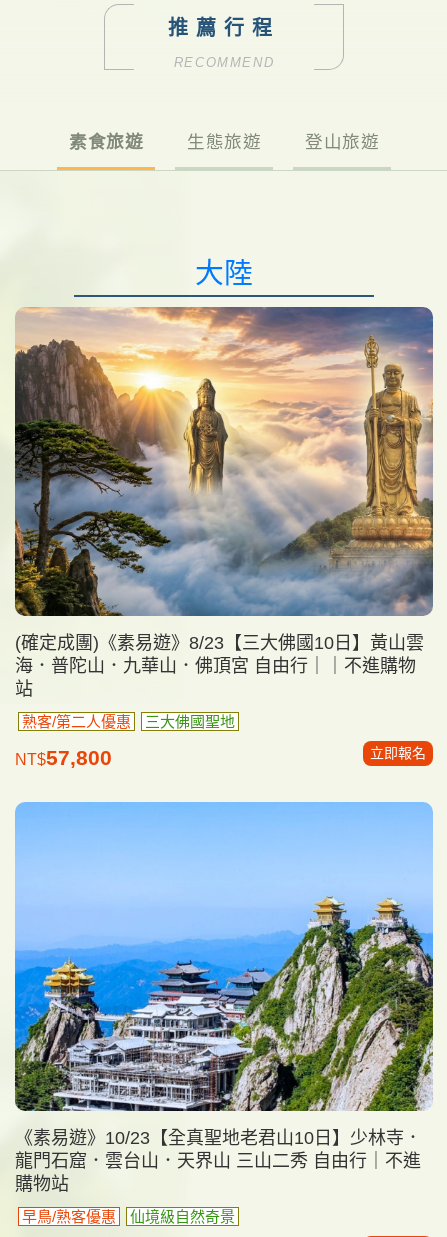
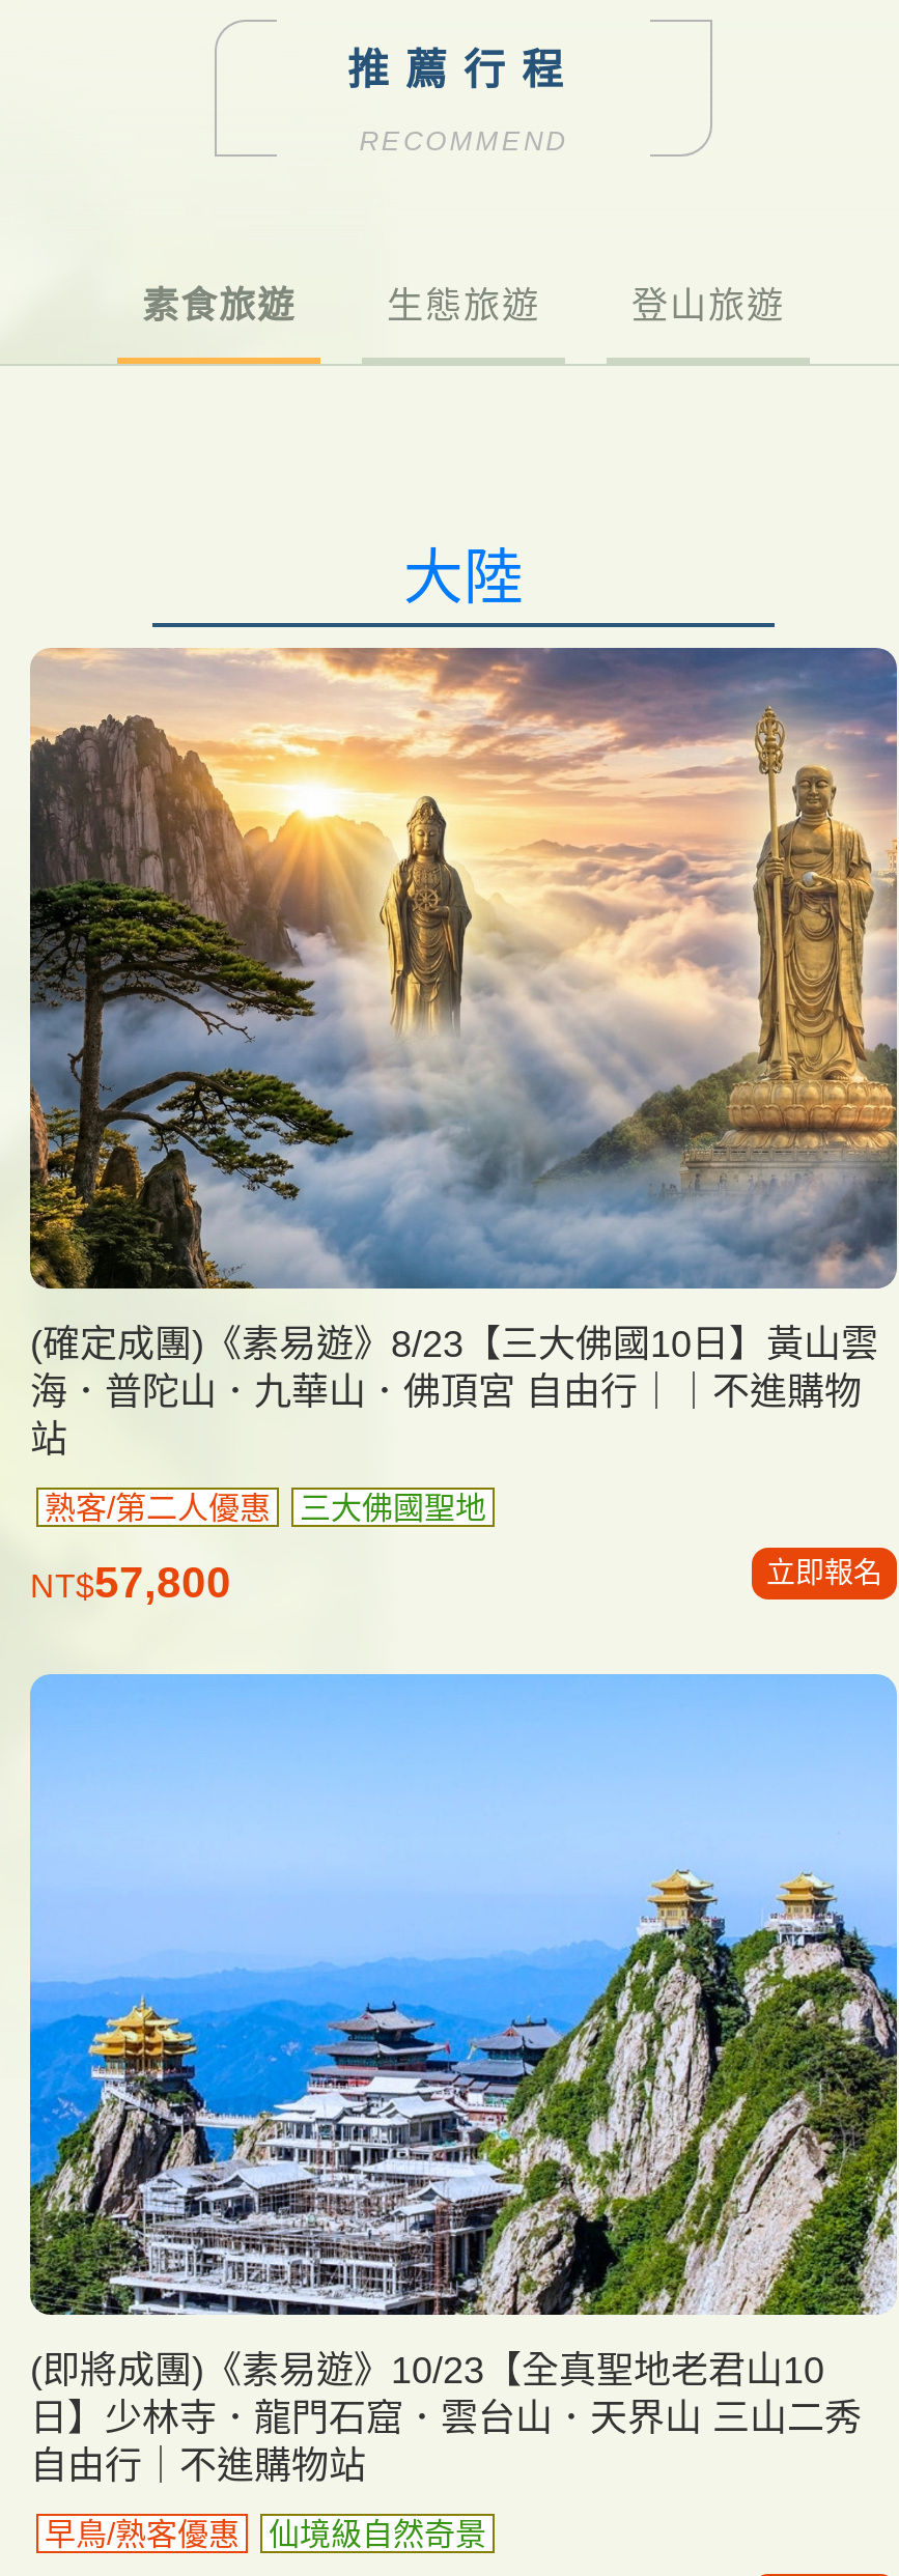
- 《素易遊》10/23【全真聖地老君山10日】少林寺．
- 龍門石窟．雲台山．天界山 三山二秀 自由行｜不進
- 購物站
+ (即將成團)《素易遊》10/23【全真聖地老君山10
+ 日】少林寺．龍門石窟．雲台山．天界山 三山二秀
+ 自由行｜不進購物站
